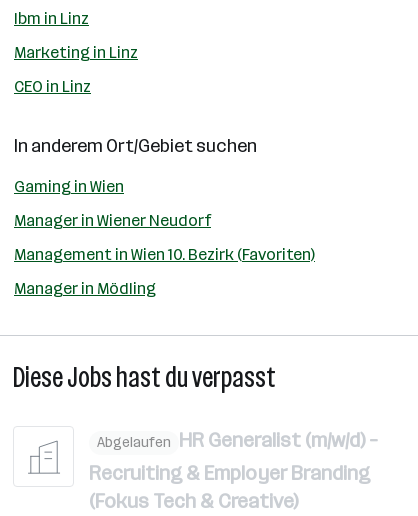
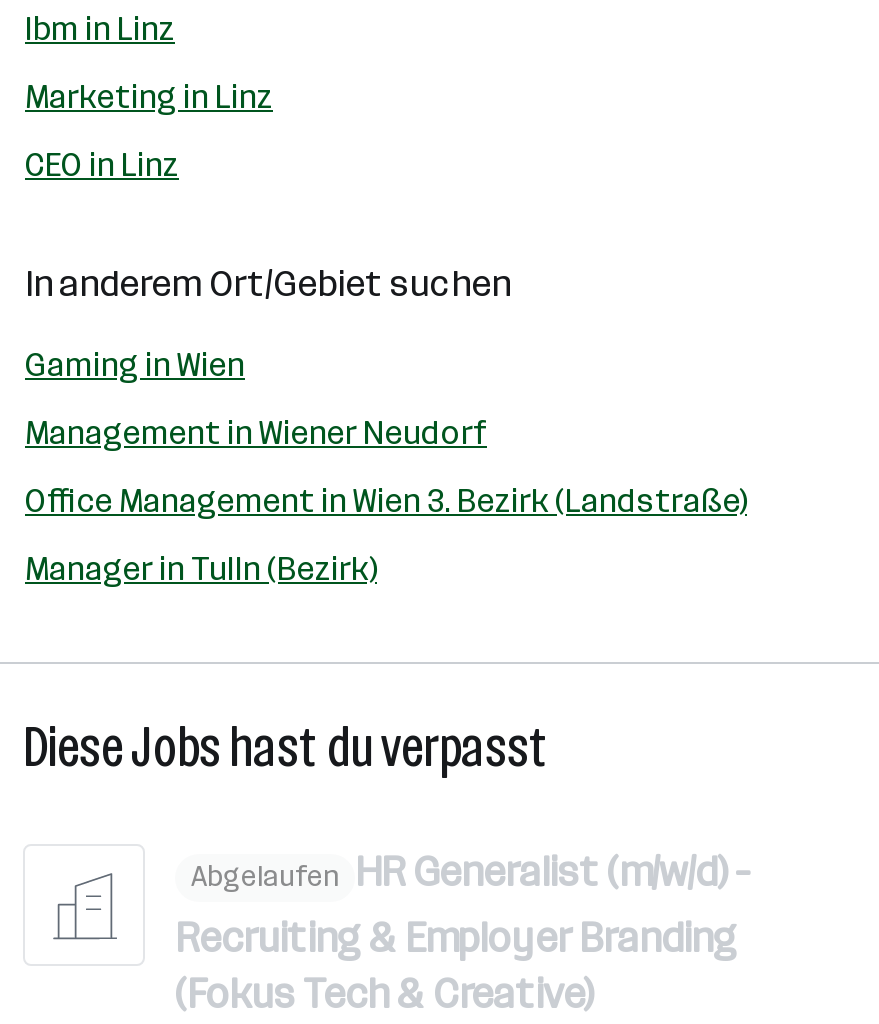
- Manager in Wiener Neudorf
+ Management in Wiener Neudorf

- Management in Wien 10. Bezirk (Favoriten)
+ Office Management in Wien 3. Bezirk (Landstraße)

- Manager in Mödling
+ Manager in Tulln (Bezirk)
